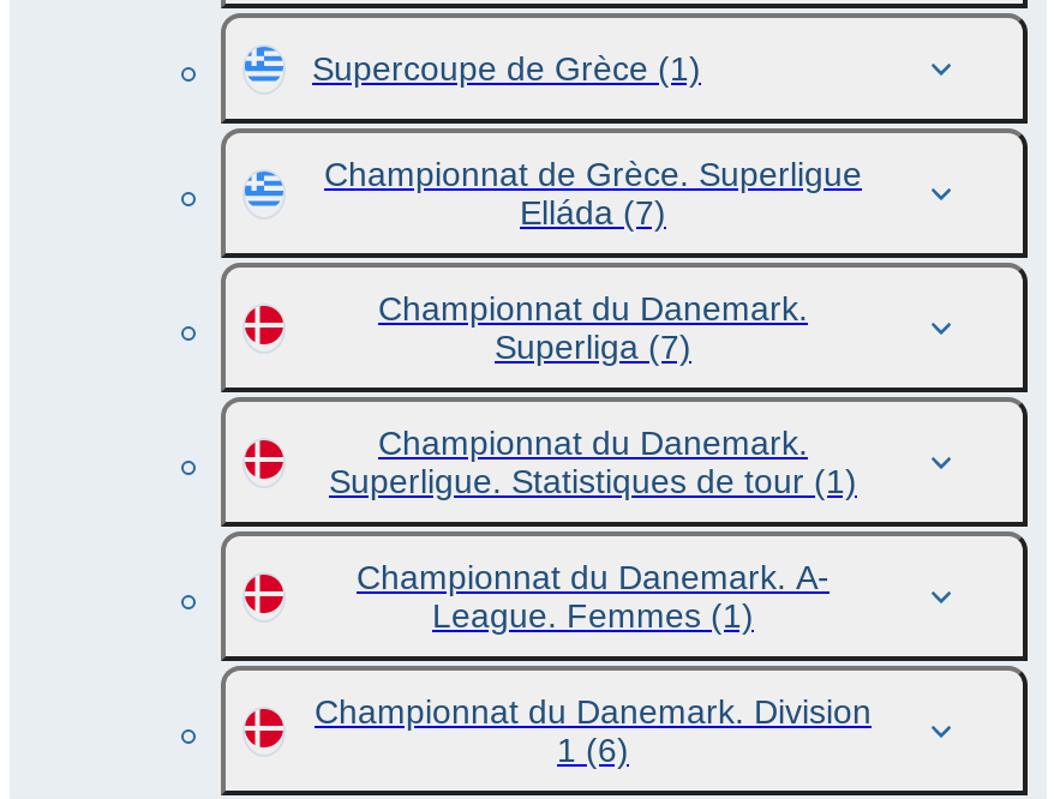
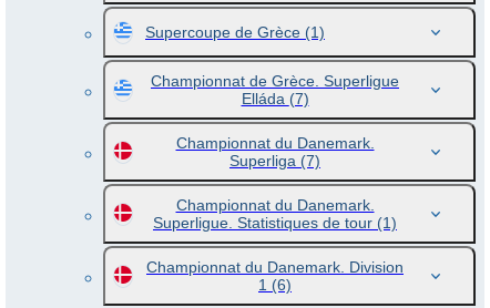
- Championnat du Danemark. A-
- League. Femmes (1)
